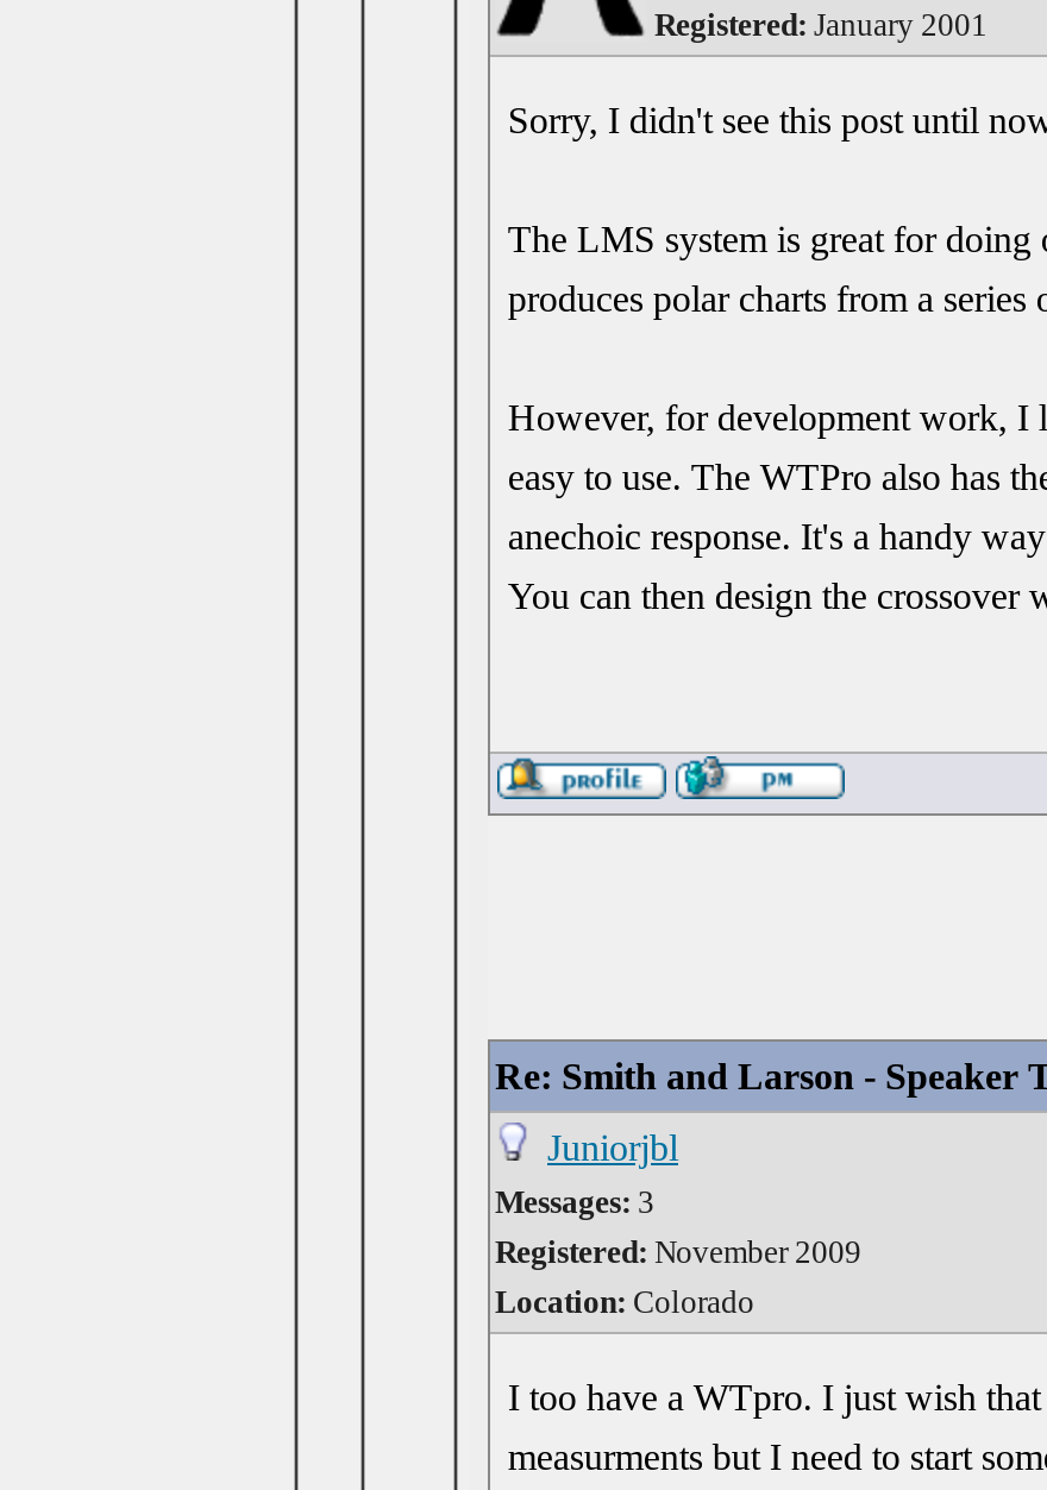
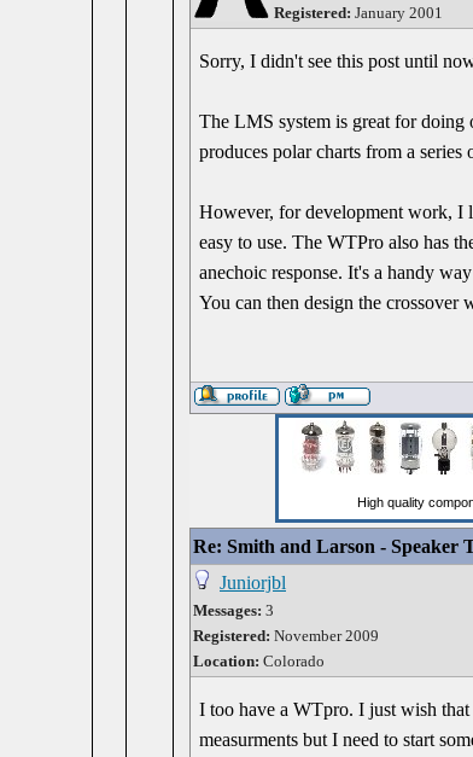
+ [image]
